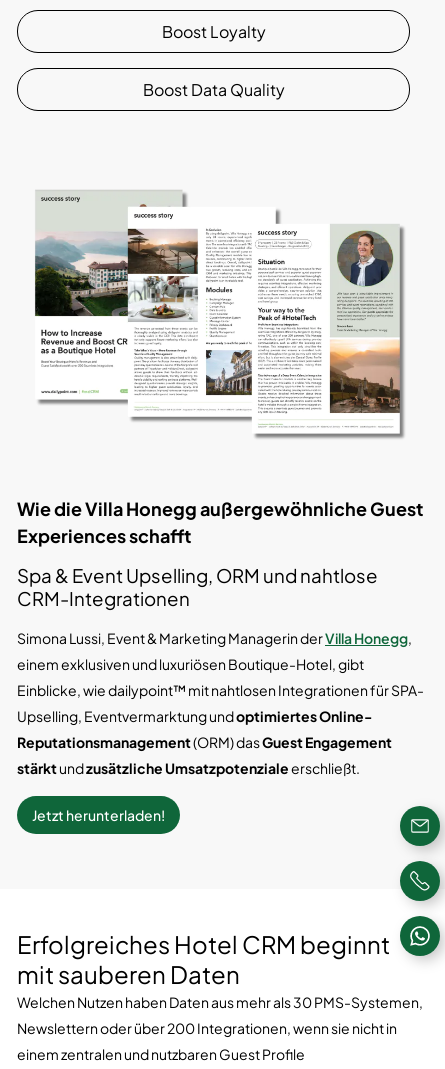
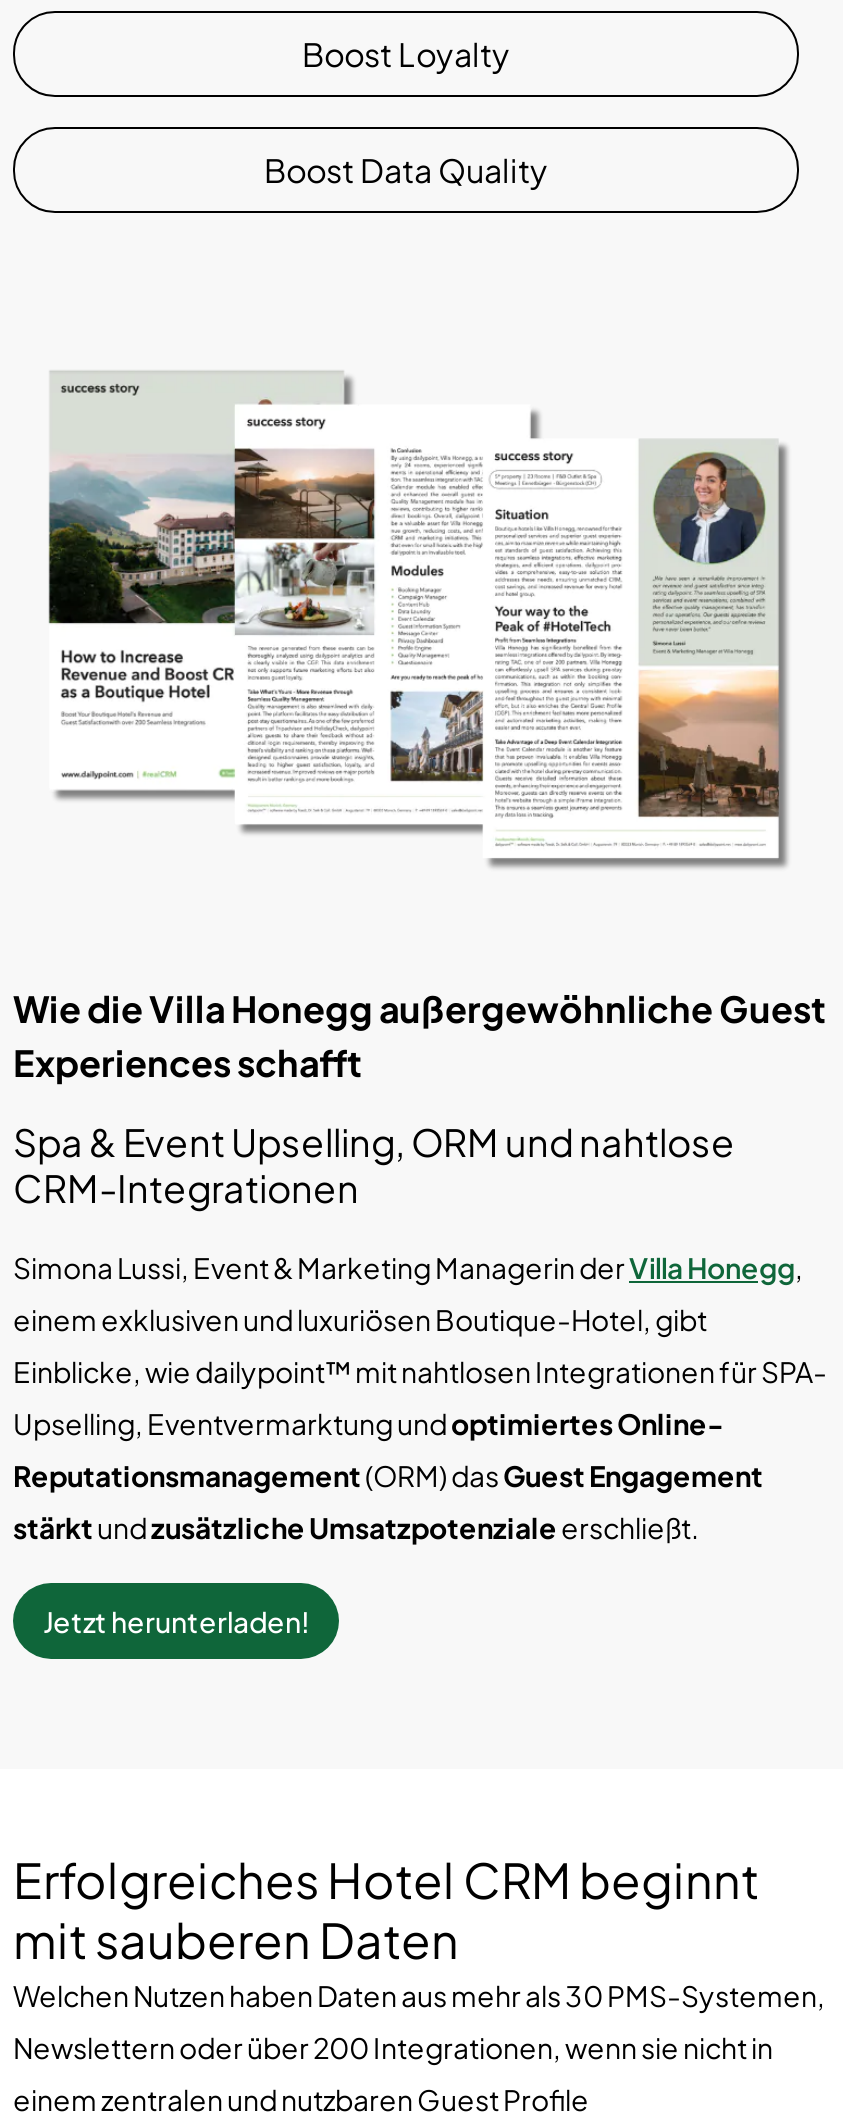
- [image]

- [image]

- [image]
